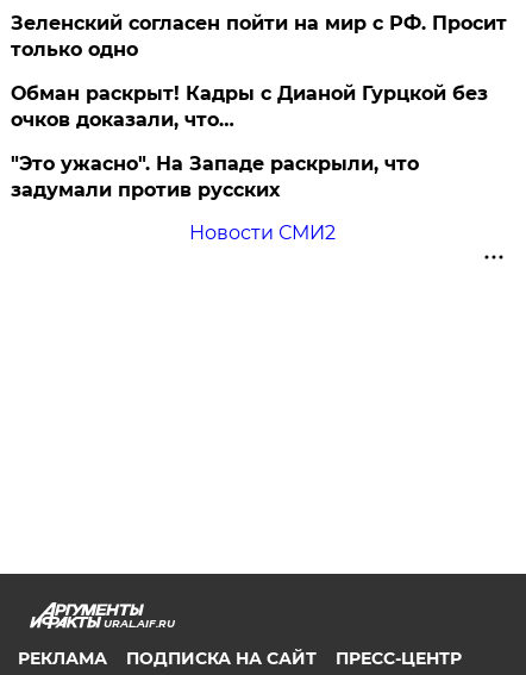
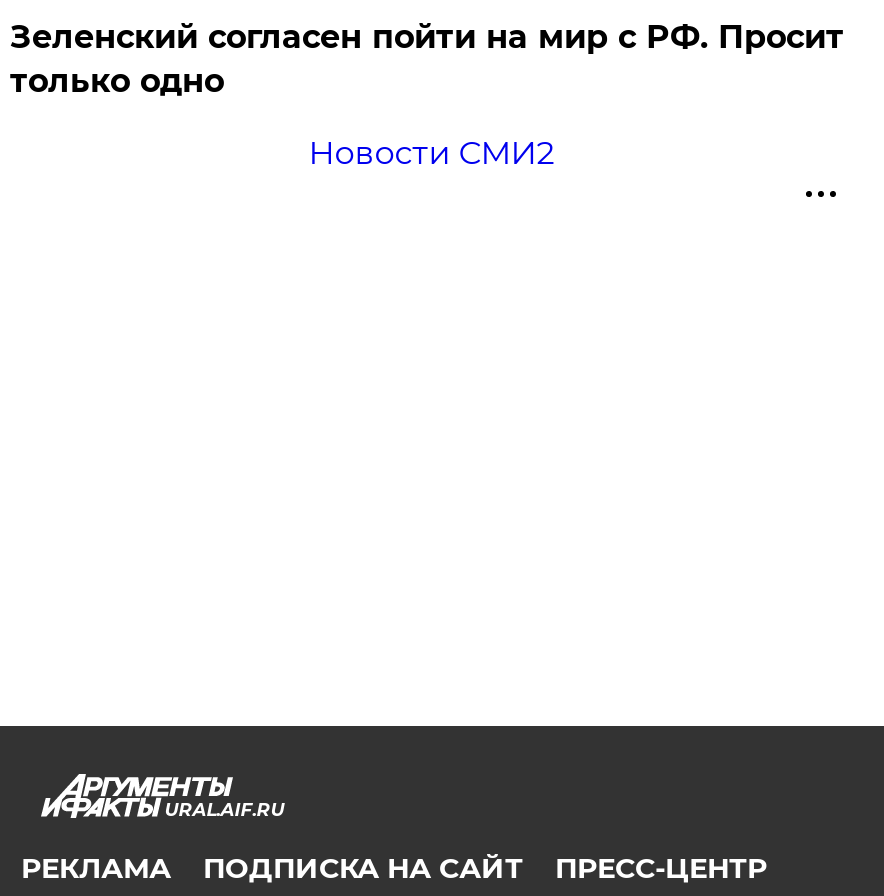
- Обман раскрыт! Кадры с Дианой Гурцкой без
- очков доказали, что…
- "Это ужасно". На Западе раскрыли, что
- задумали против русских
